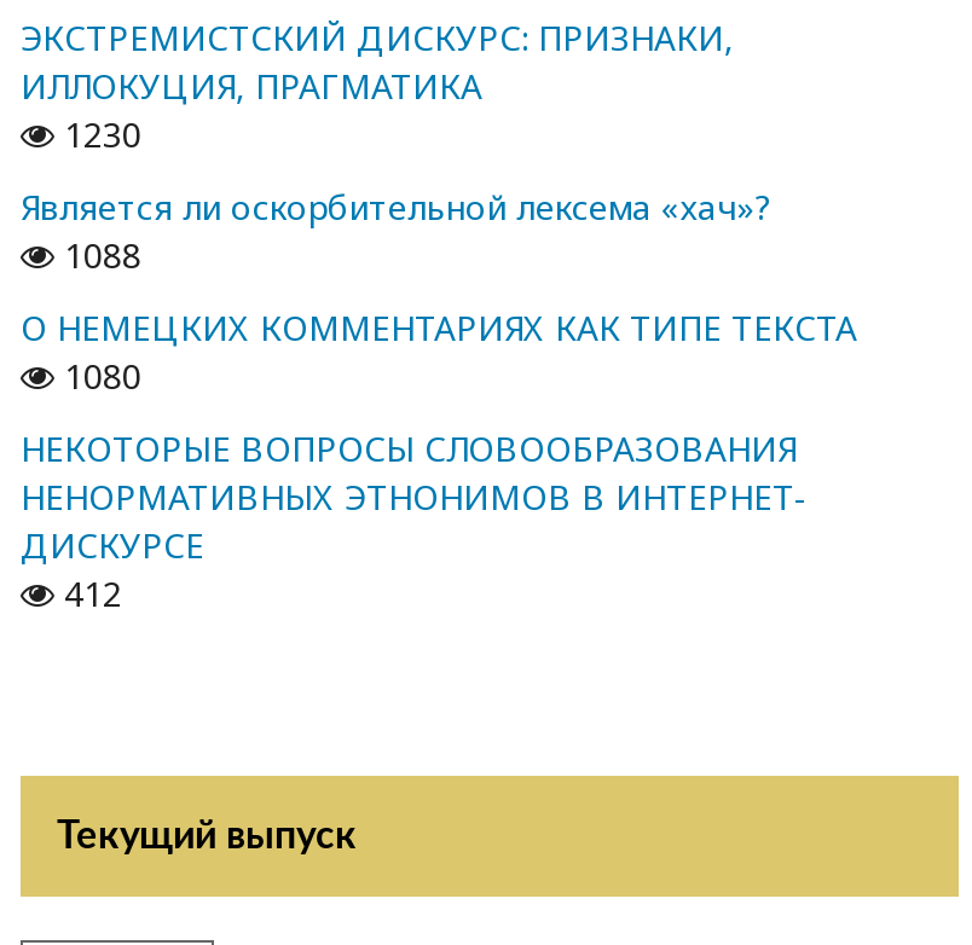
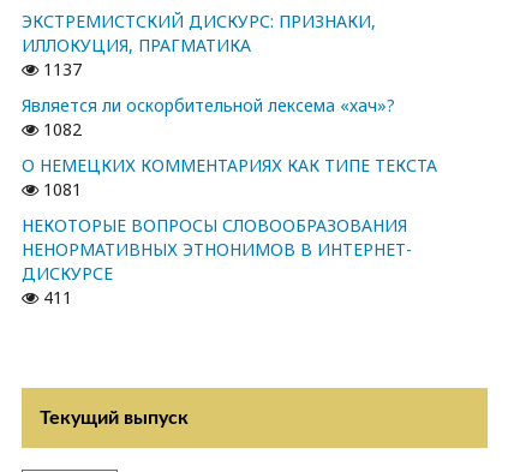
- 1230
+ 1137

- 1088
+ 1082

- 1080
+ 1081

- 412
+ 411
